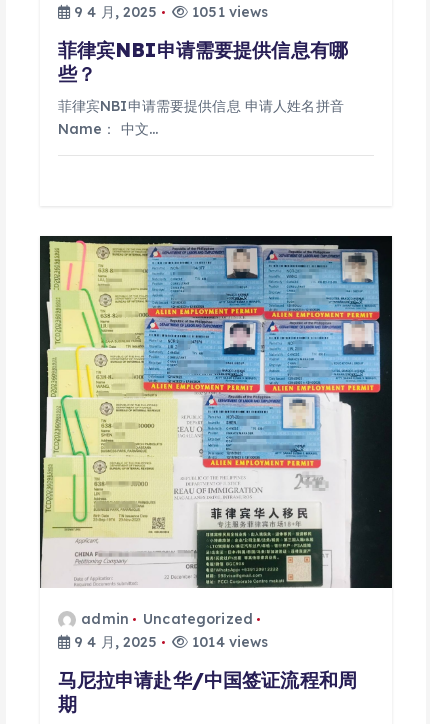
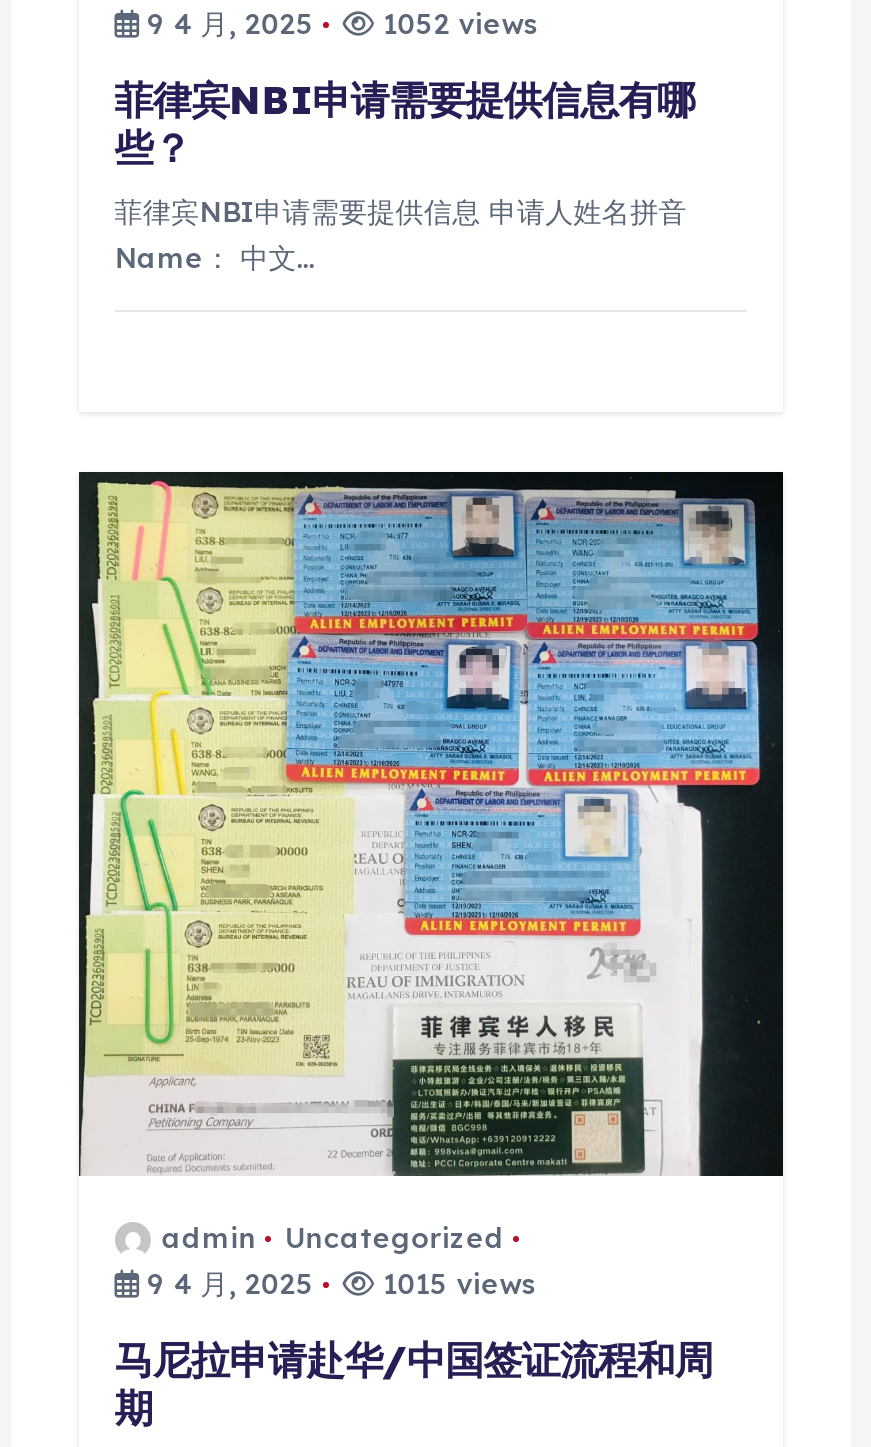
- 9 4 月, 2025 1051 views
+ 9 4 月, 2025 1052 views

- 9 4 月, 2025 1014 views
+ 9 4 月, 2025 1015 views
